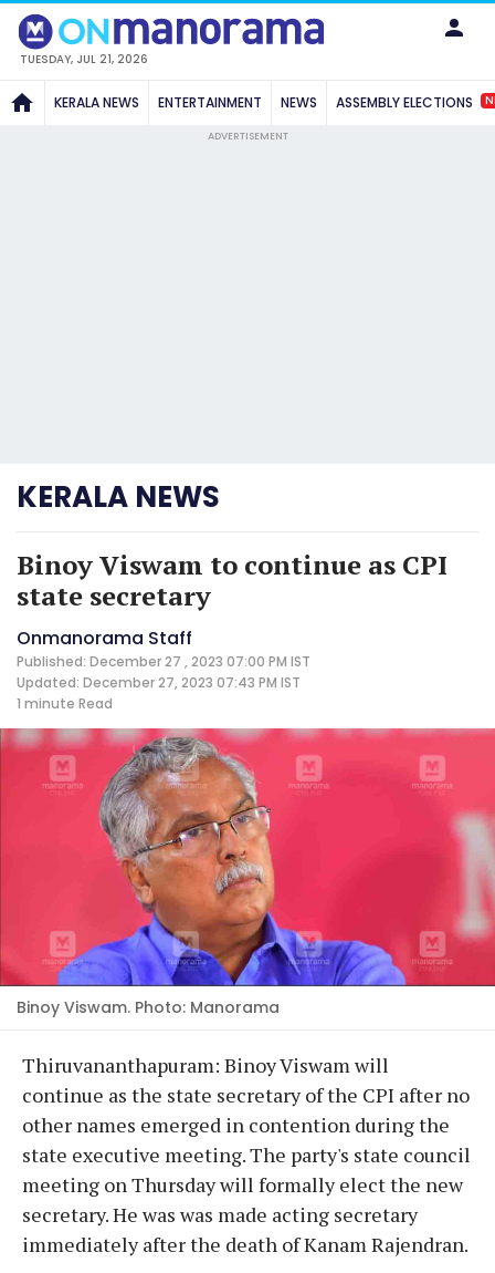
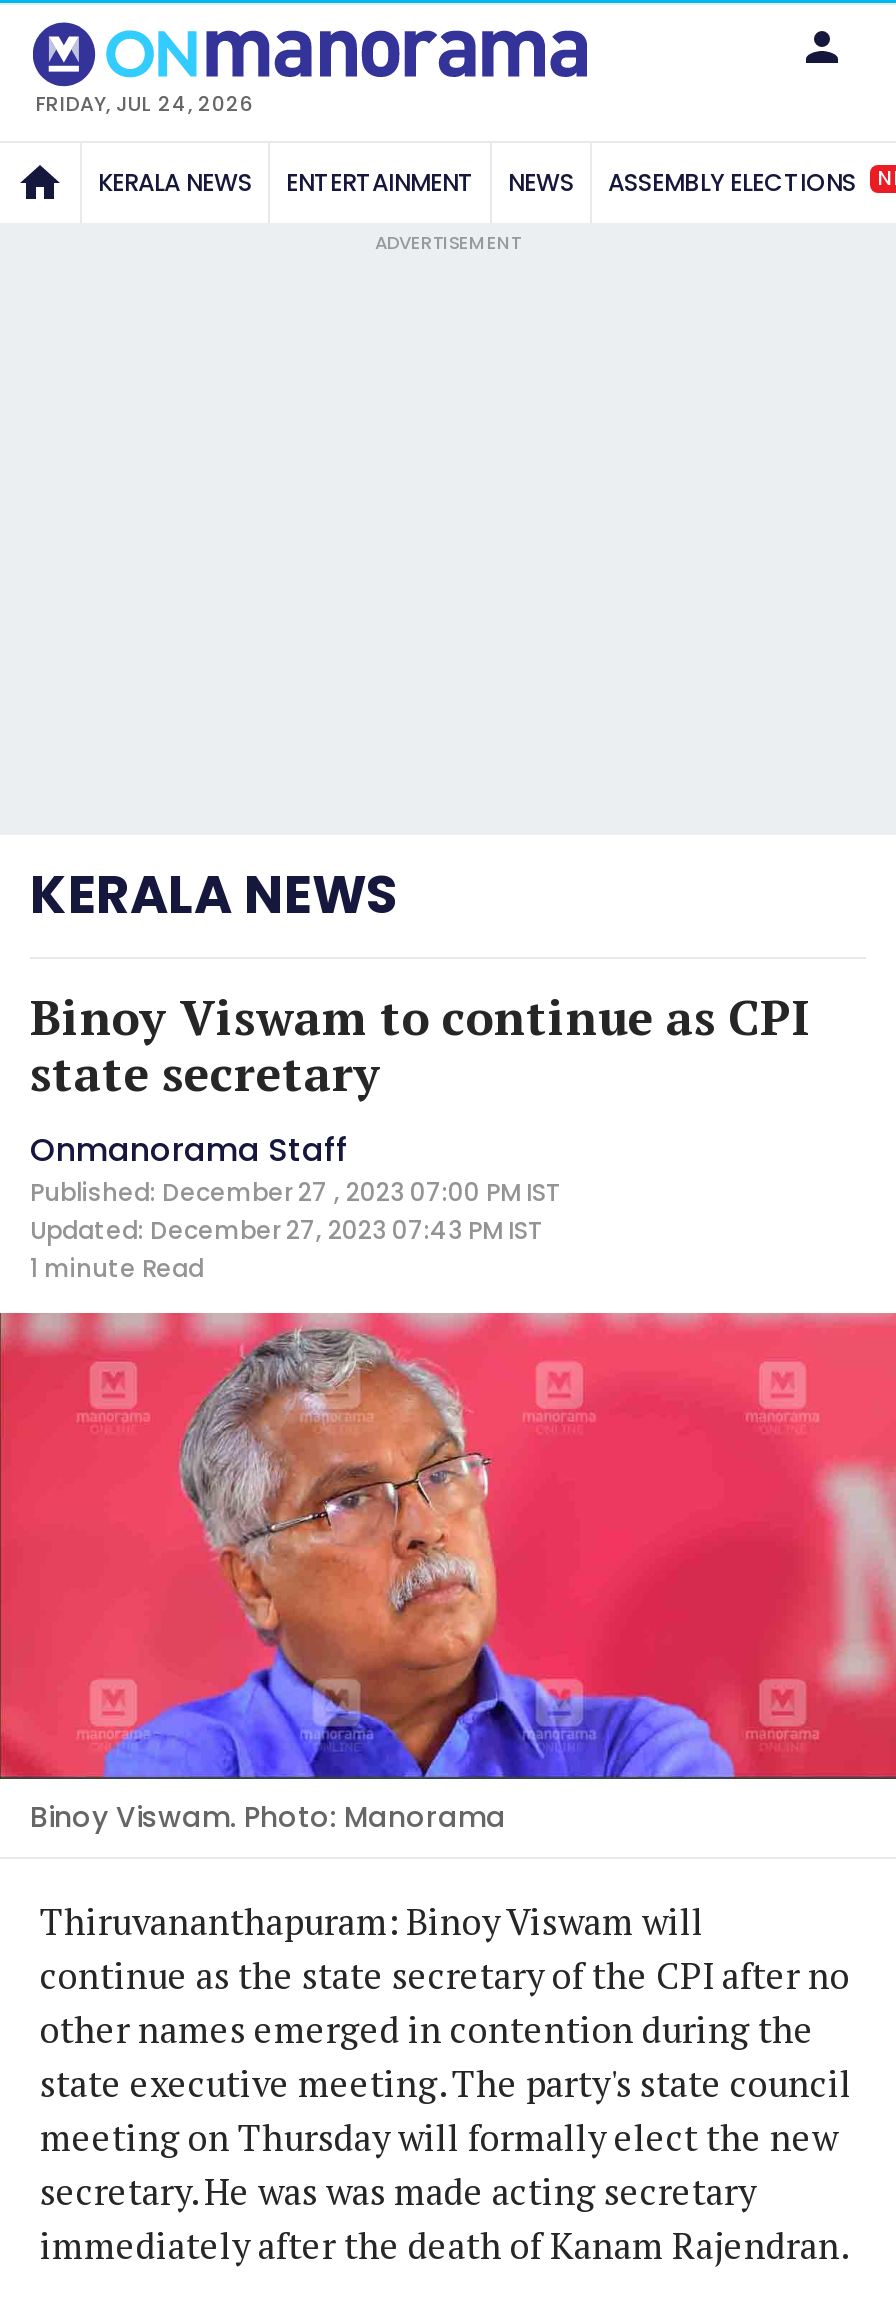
- TUESDAY, JUL 21, 2026
+ FRIDAY, JUL 24, 2026
